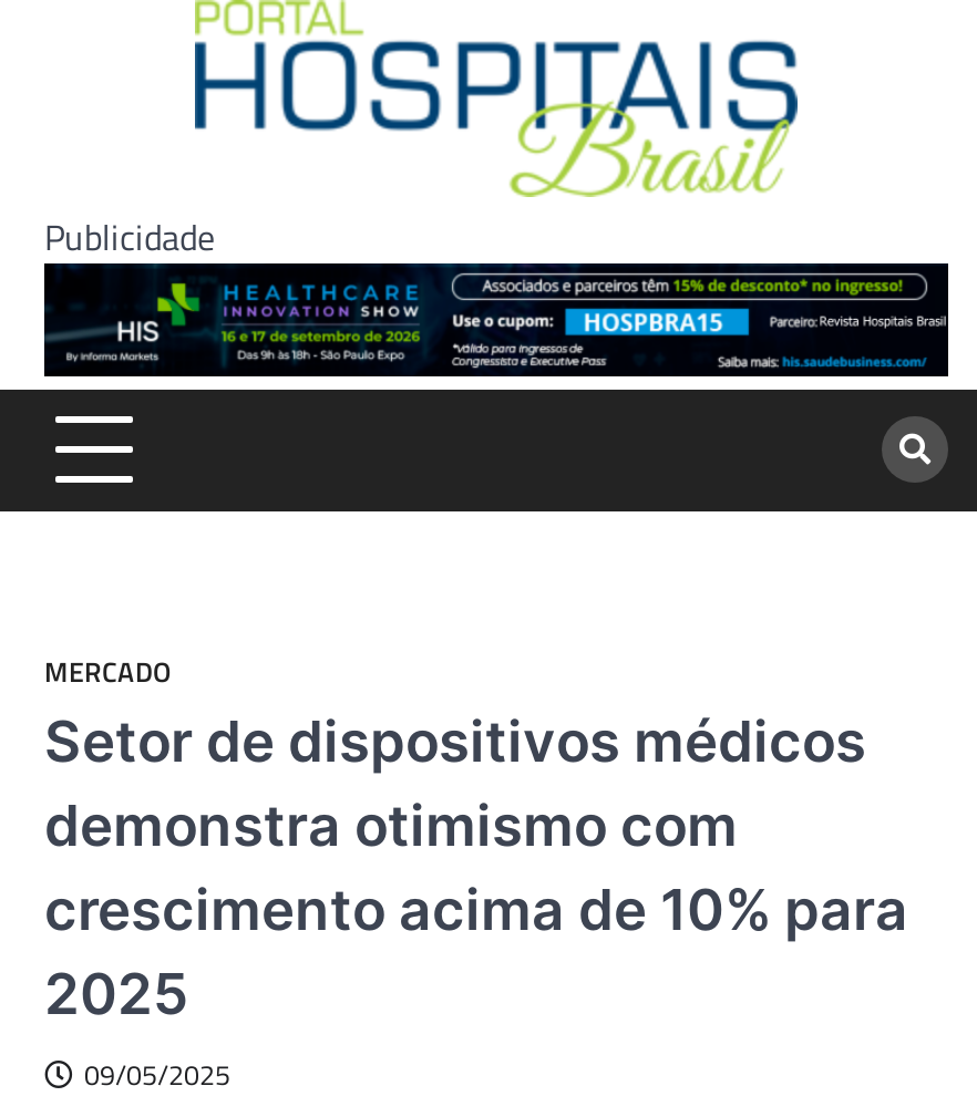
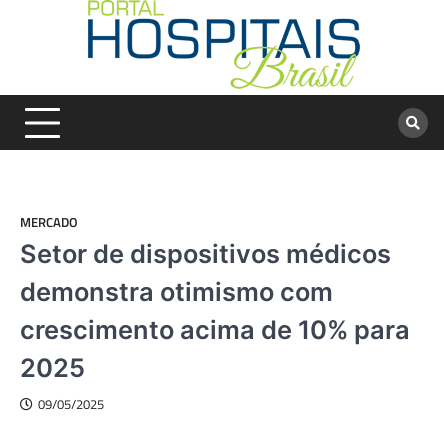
- Publicidade
